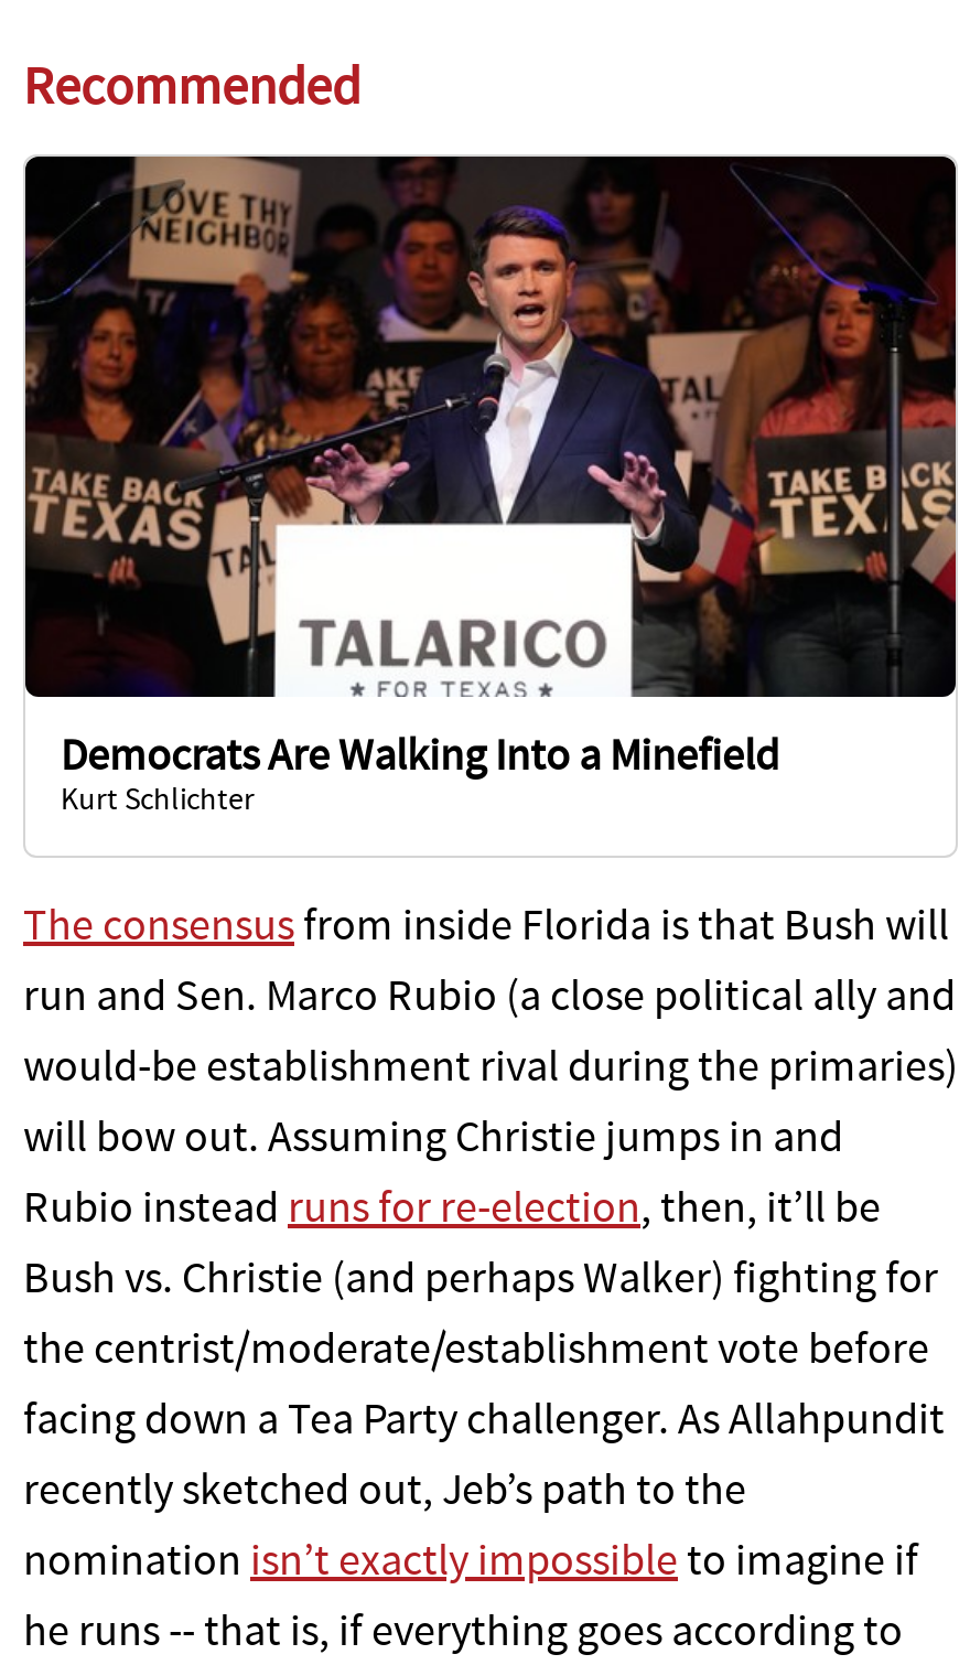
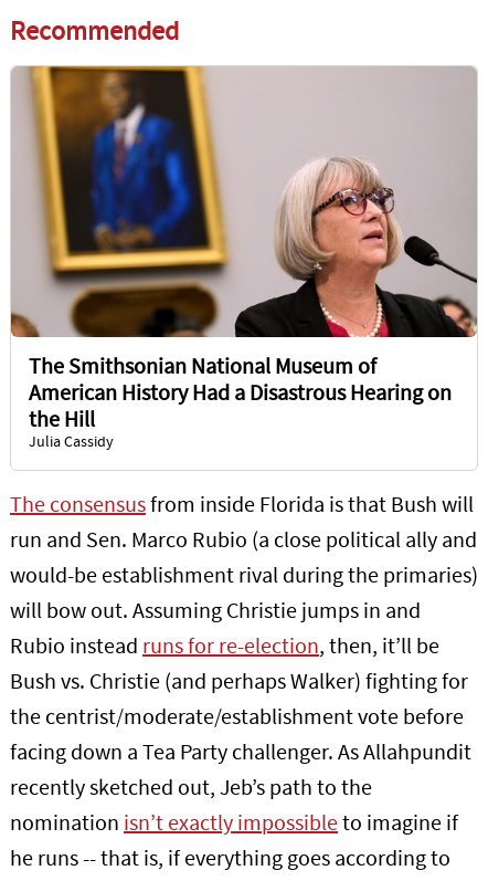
- [image]
- Democrats Are Walking Into a Minefield
- Kurt Schlichter
+ [image]
+ The Smithsonian National Museum of
+ American History Had a Disastrous Hearing on
+ the Hill
+ Julia Cassidy
